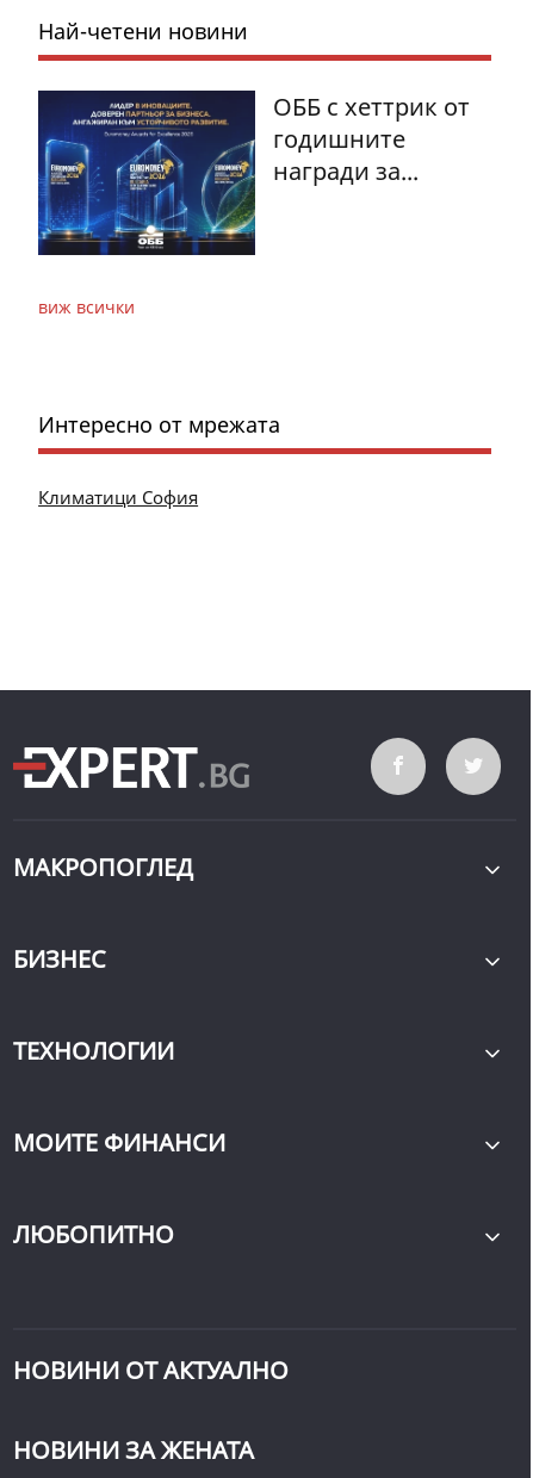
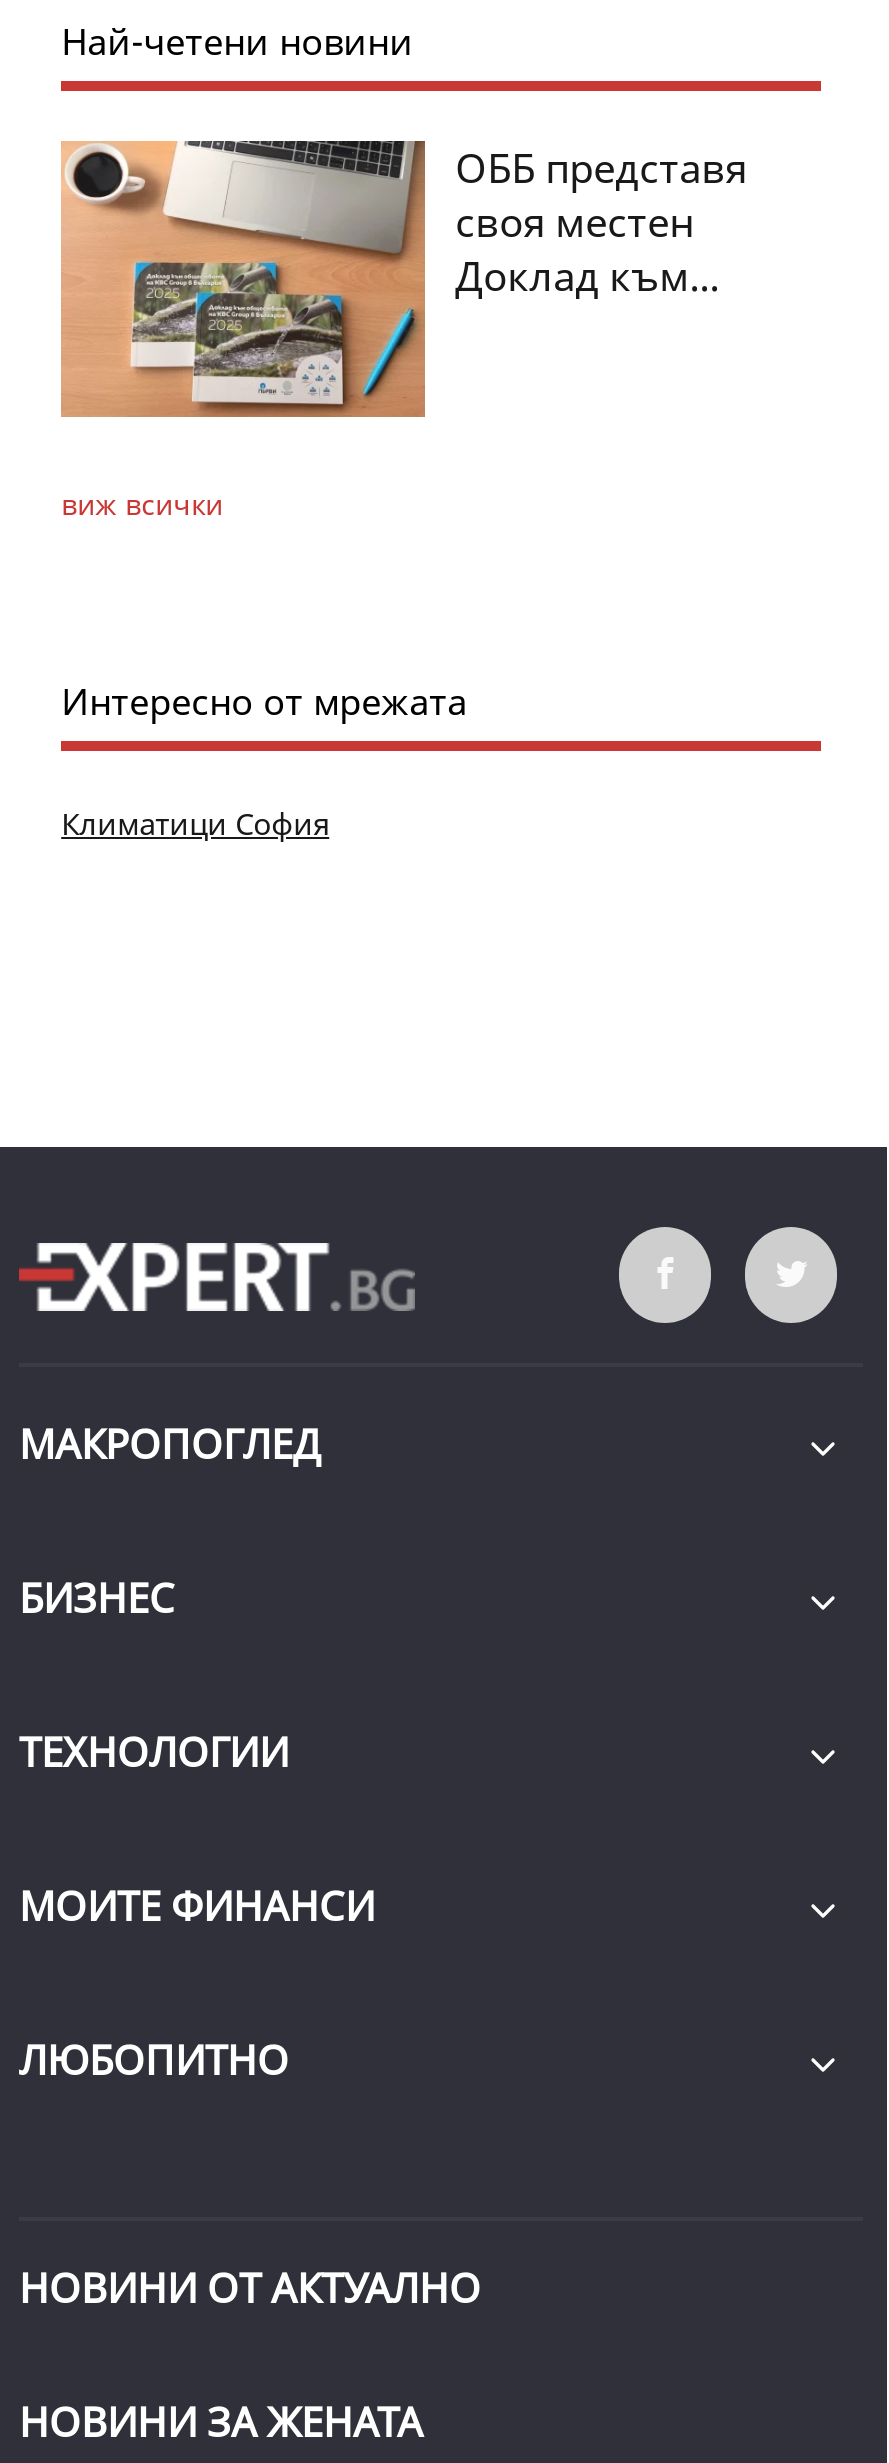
- [image]
- ОББ с хеттрик от
- годишните
- награди за...
+ [image]
+ ОББ представя
+ своя местен
+ Доклад към...
